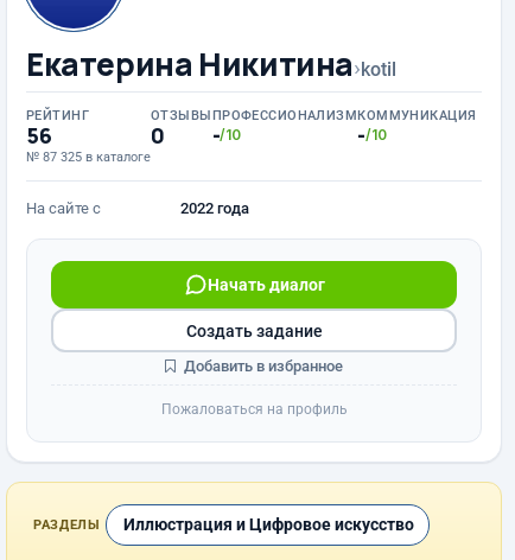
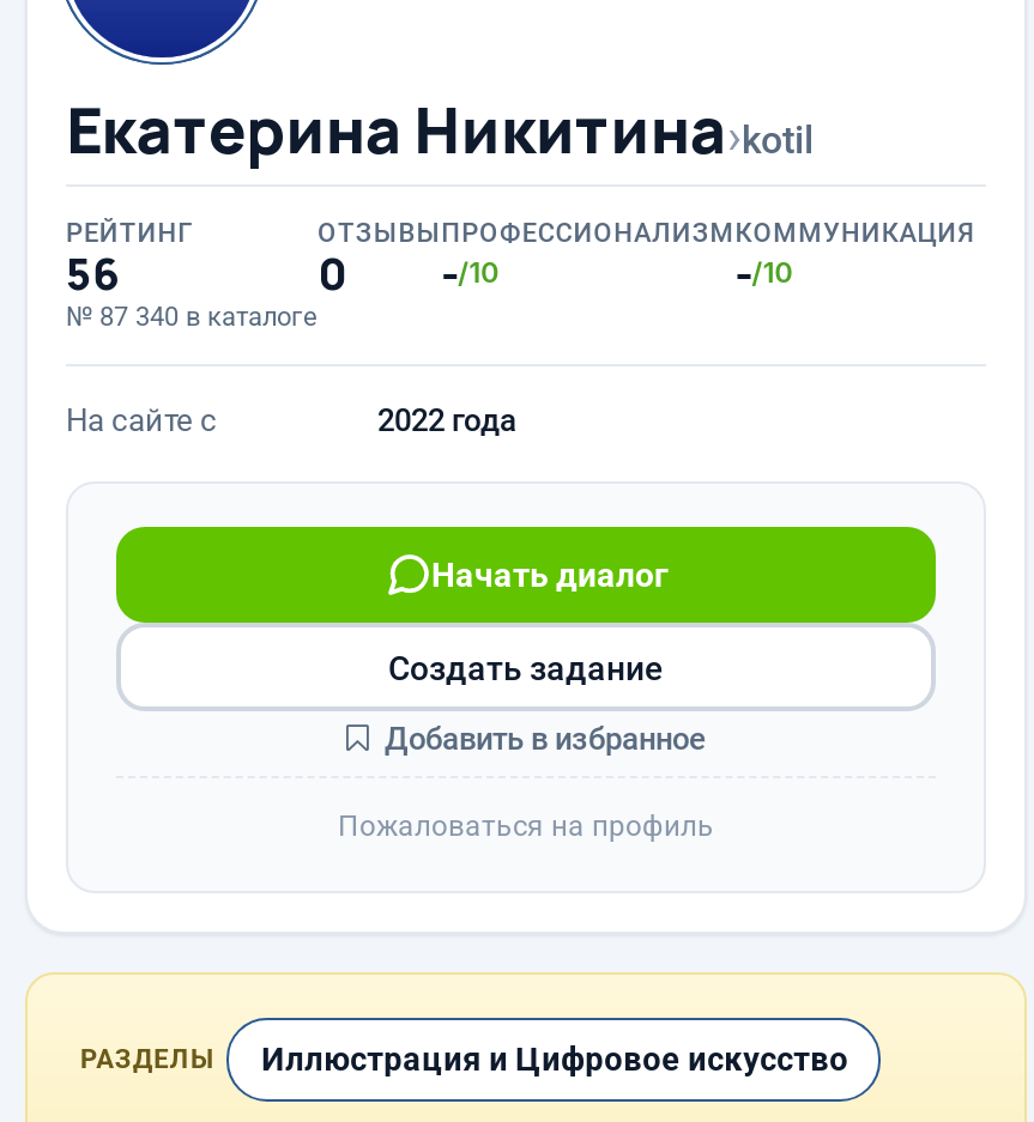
- № 87 325 в каталоге
+ № 87 340 в каталоге
